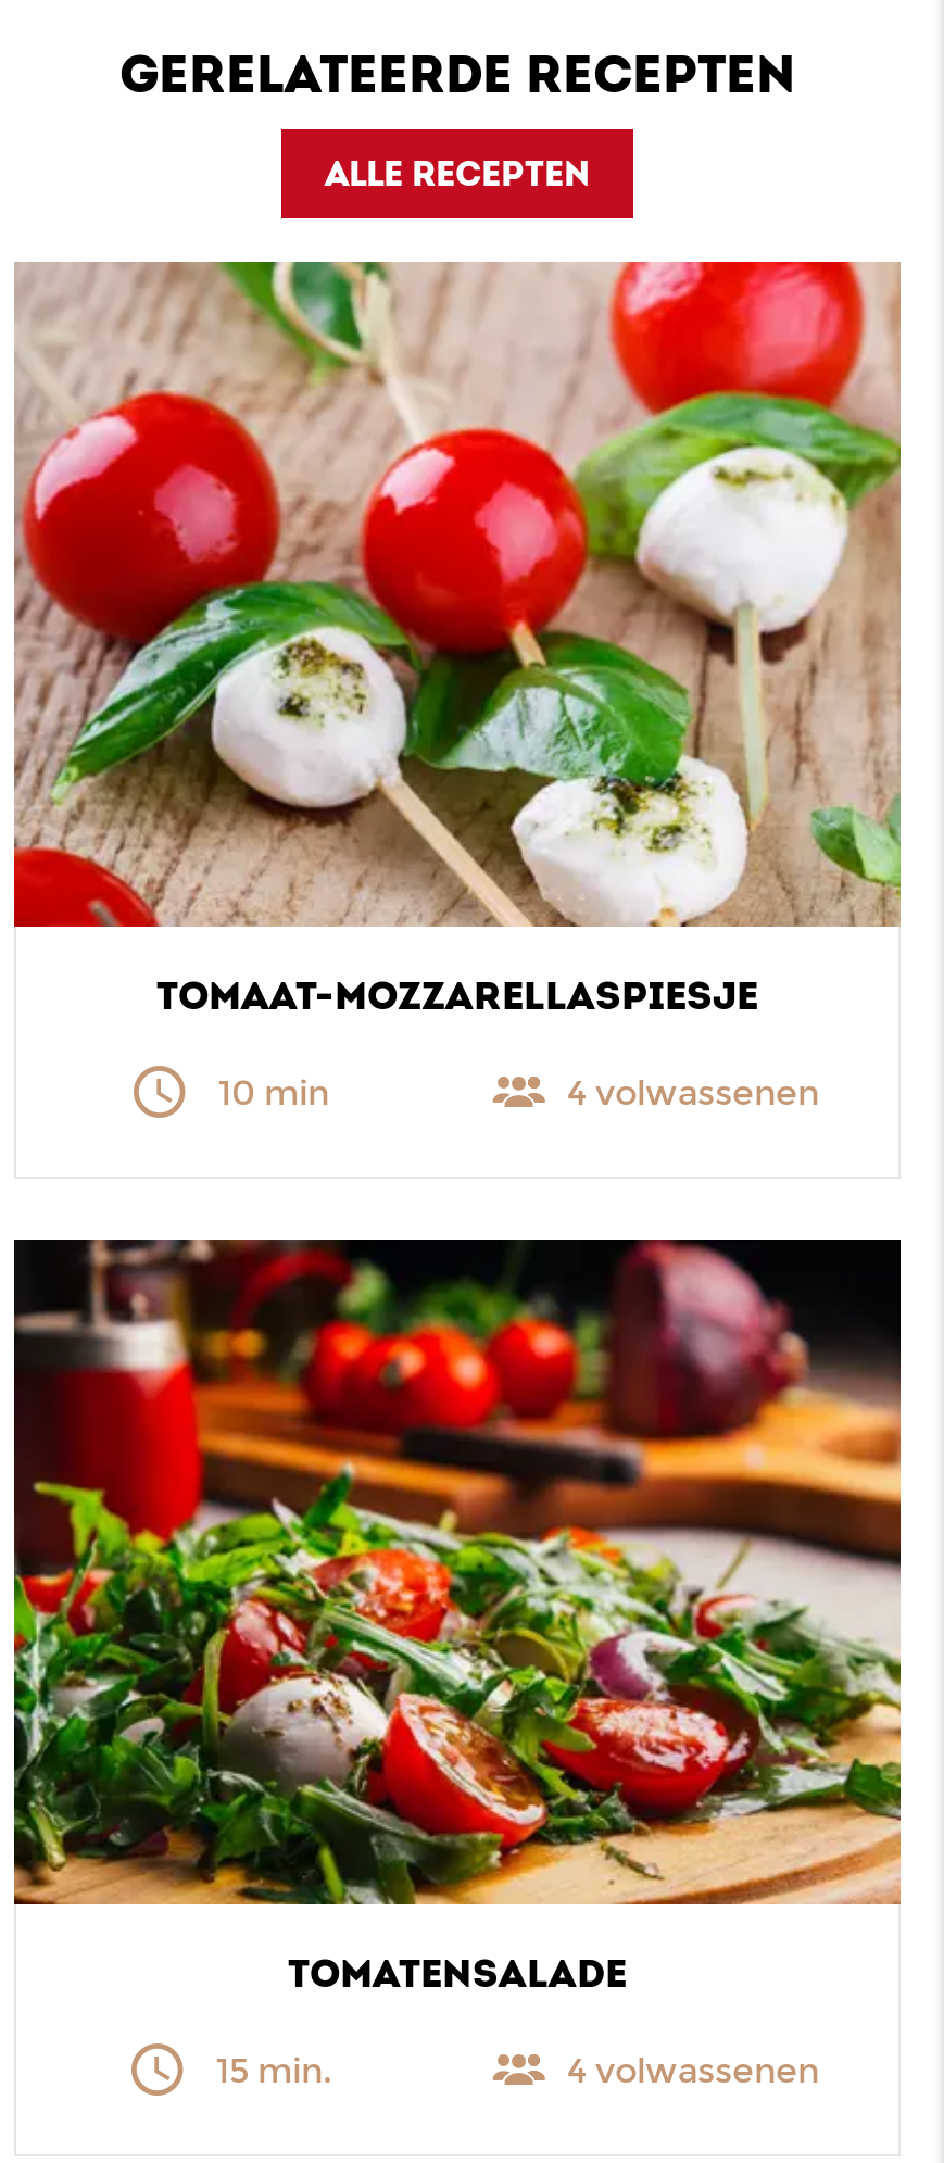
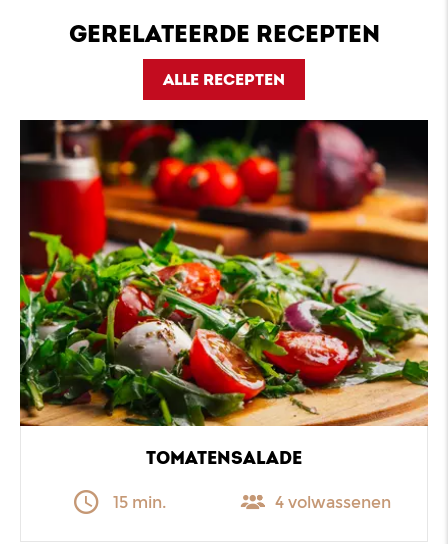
- [image]
- TOMAAT-MOZZARELLASPIESJE
- 10 min
- 4 volwassenen
